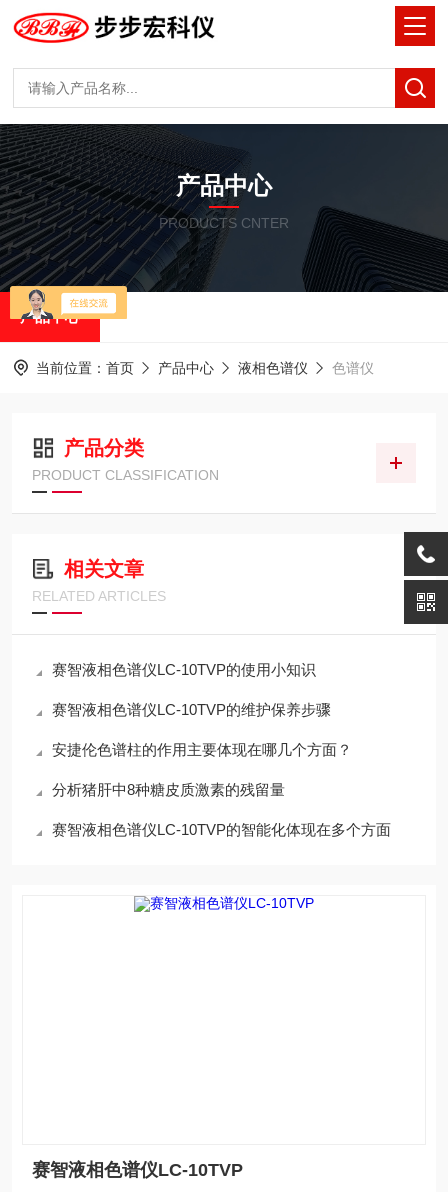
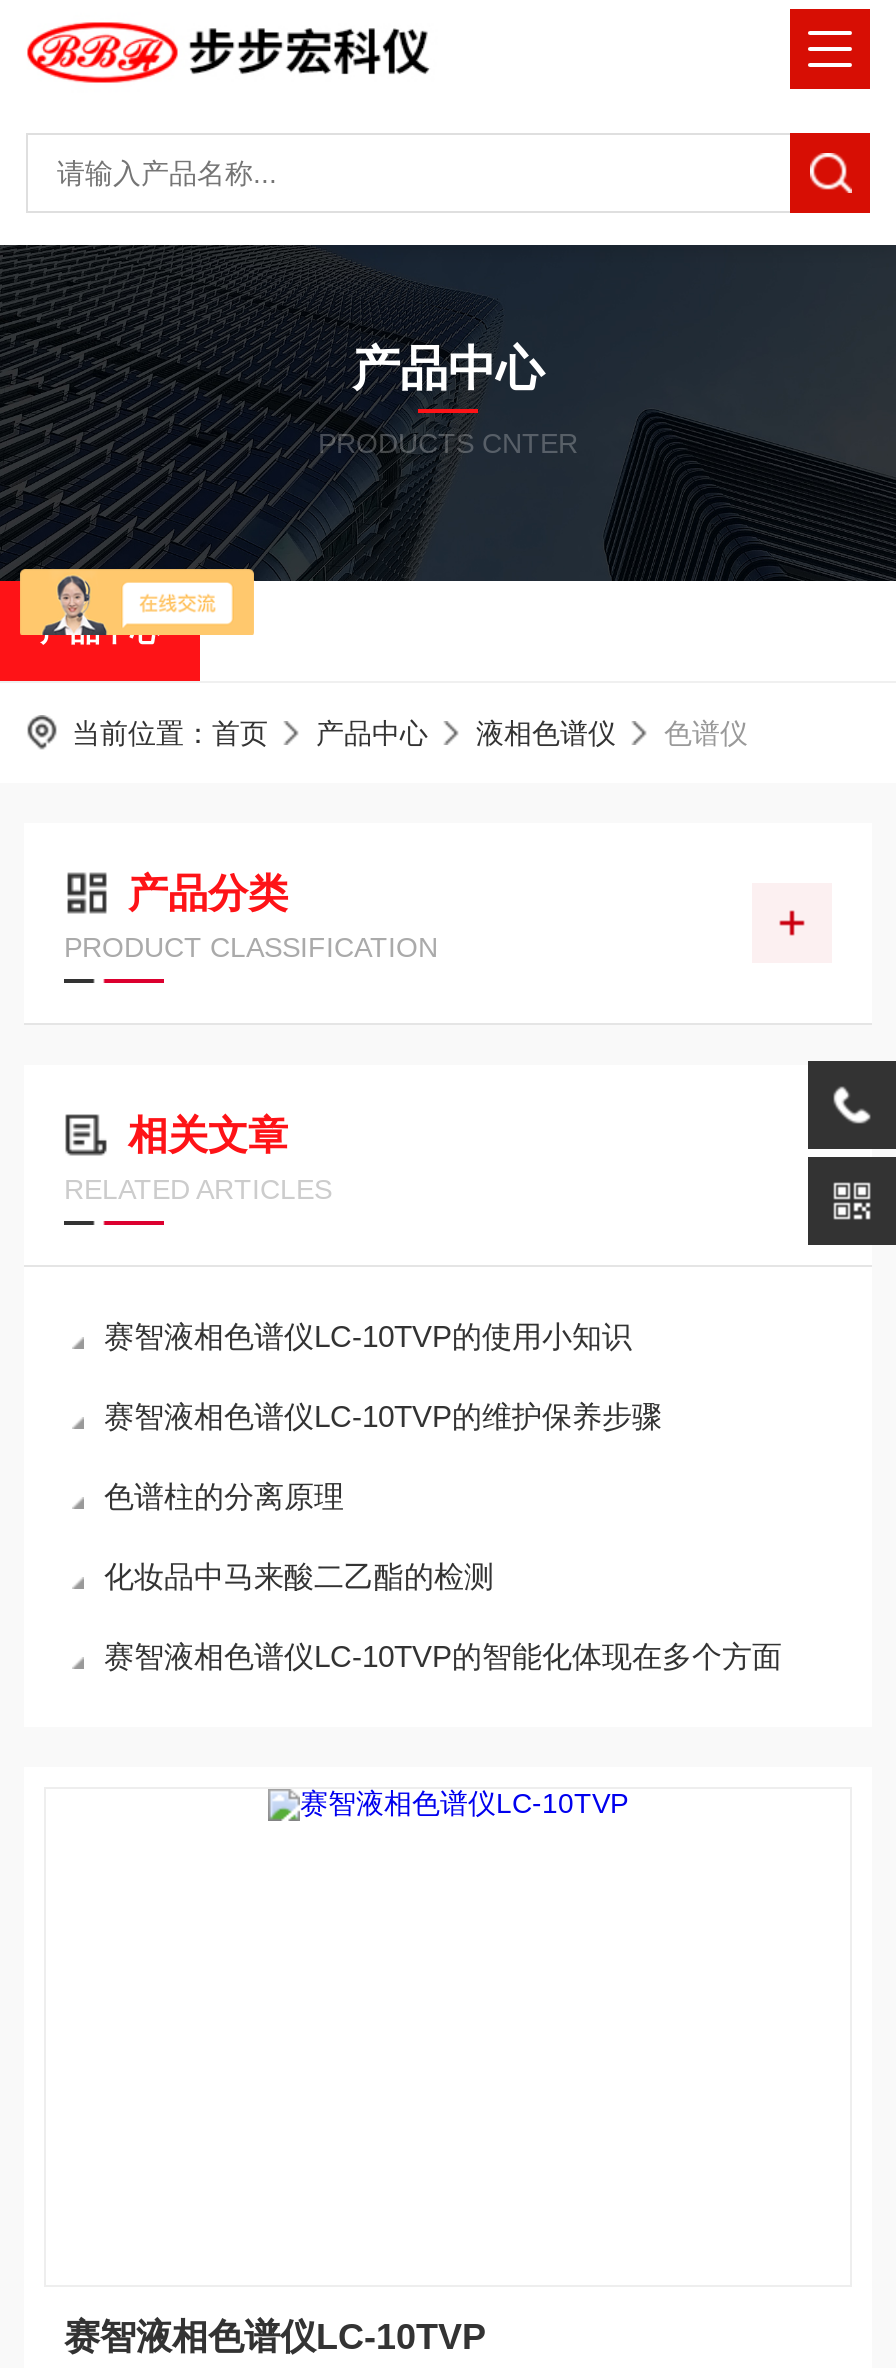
- 安捷伦色谱柱的作用主要体现在哪几个方面？
+ 色谱柱的分离原理

- 分析猪肝中8种糖皮质激素的残留量
+ 化妆品中马来酸二乙酯的检测
